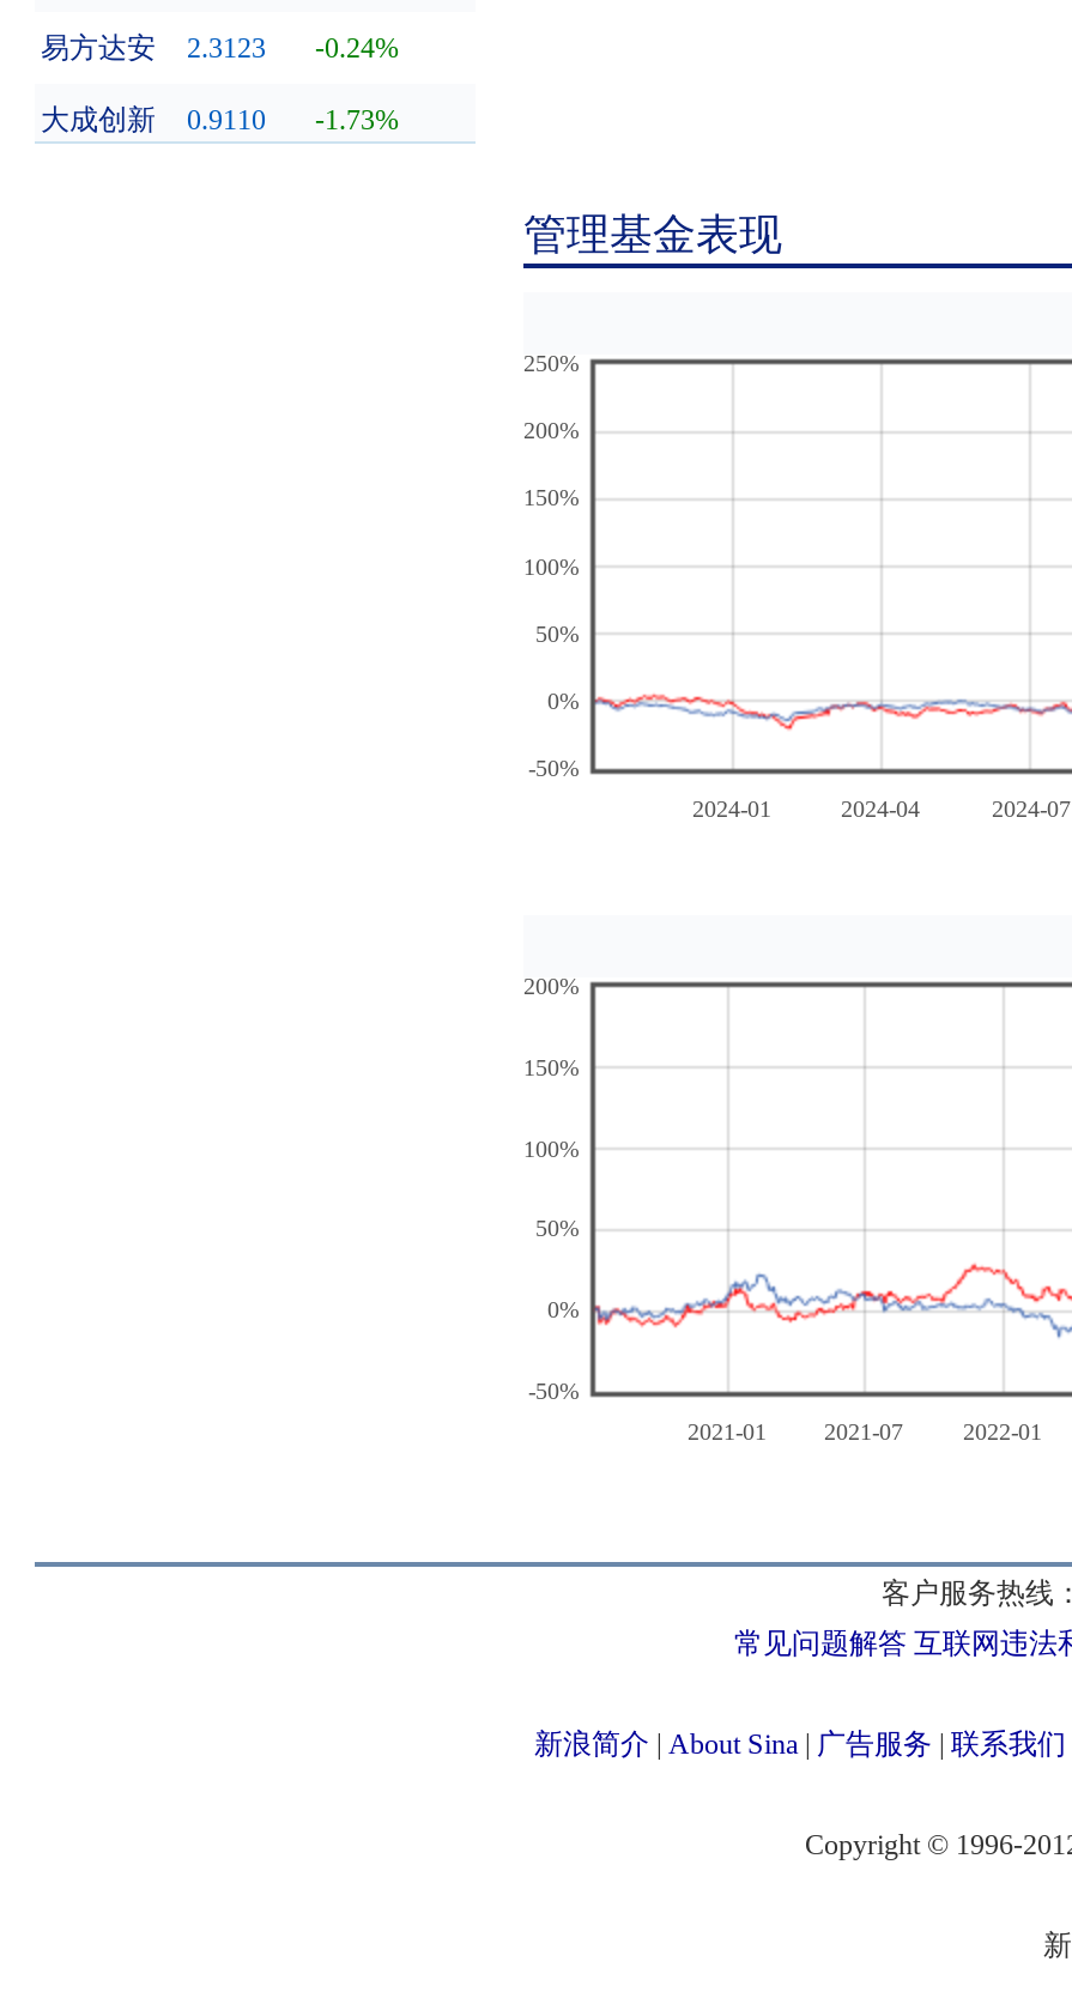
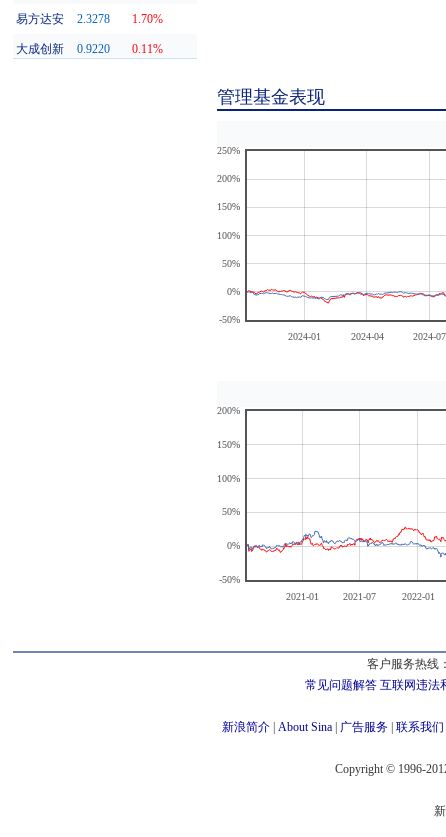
- 2.3123
+ 2.3278

- -0.24%
+ 1.70%

- 0.9110
+ 0.9220

- -1.73%
+ 0.11%
